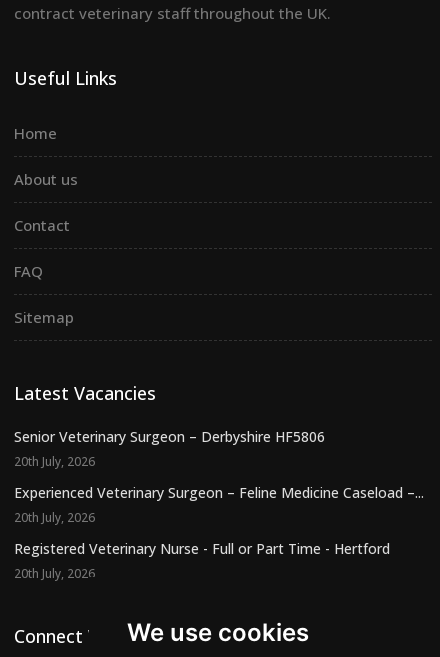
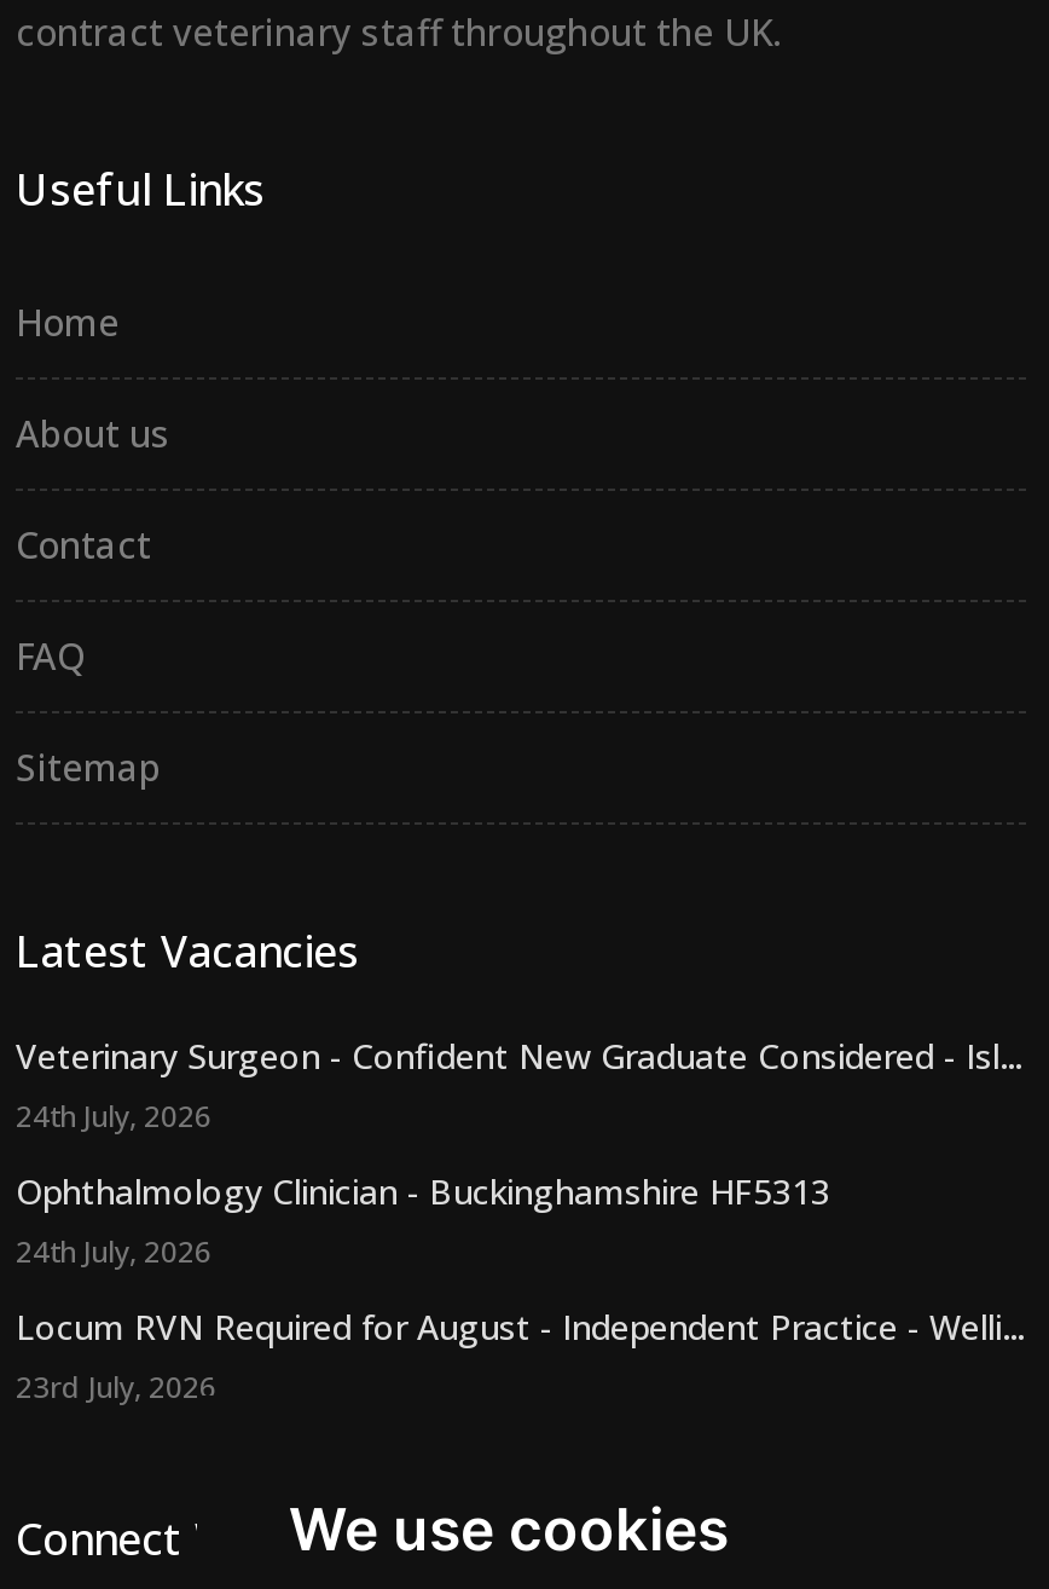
- Senior Veterinary Surgeon – Derbyshire HF5806
- 20th July, 2026
+ Veterinary Surgeon - Confident New Graduate Considered - Isl...
+ 24th July, 2026

- Experienced Veterinary Surgeon – Feline Medicine Caseload –...
- 20th July, 2026
+ Ophthalmology Clinician - Buckinghamshire HF5313
+ 24th July, 2026

- Registered Veterinary Nurse - Full or Part Time - Hertford
- 20th July, 2026
+ Locum RVN Required for August - Independent Practice - Welli...
+ 23rd July, 2026
